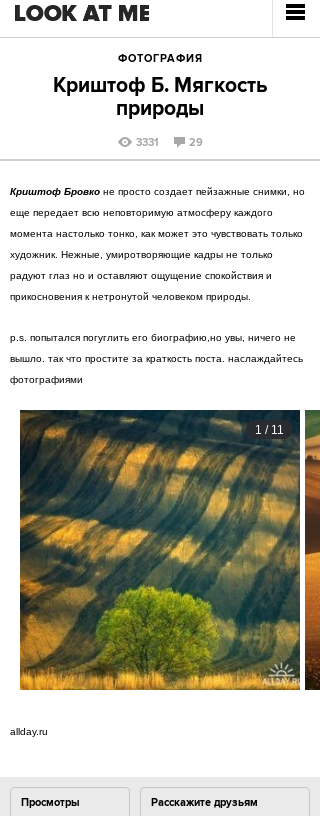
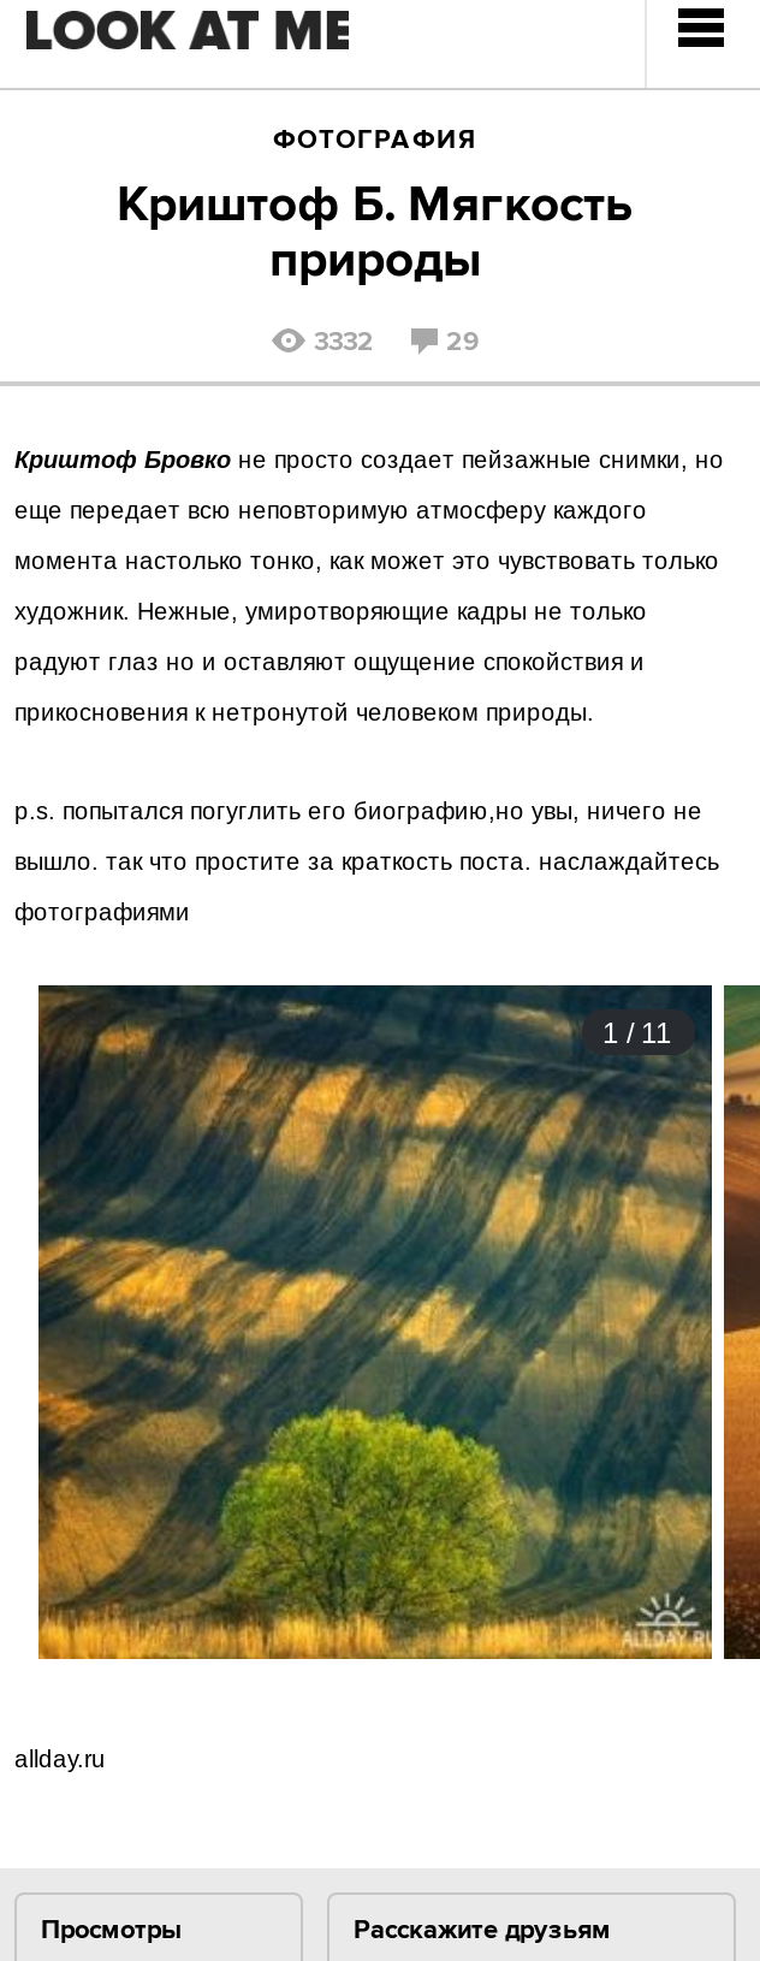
- 3331
+ 3332
